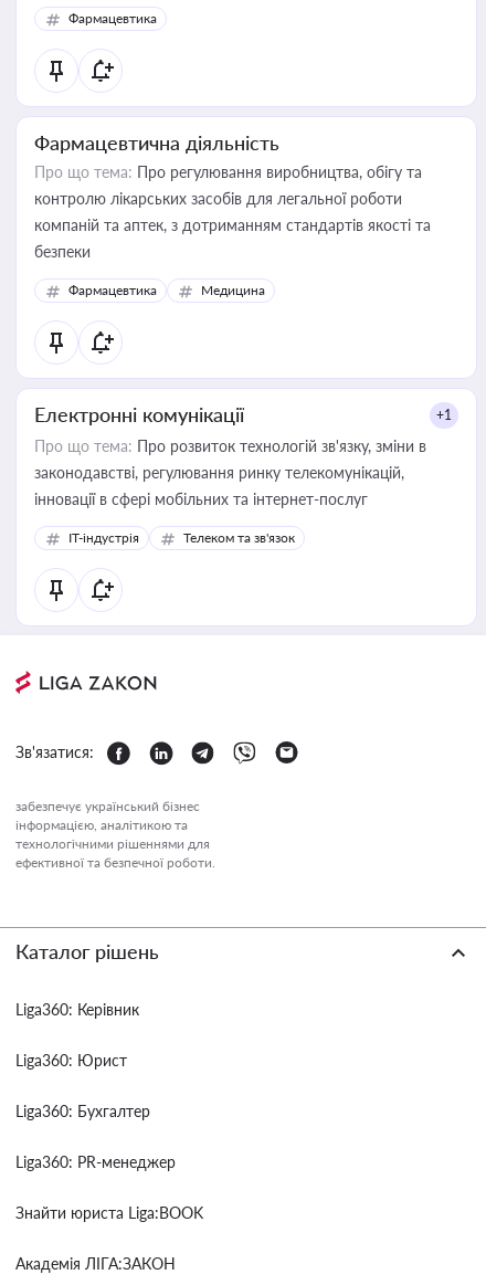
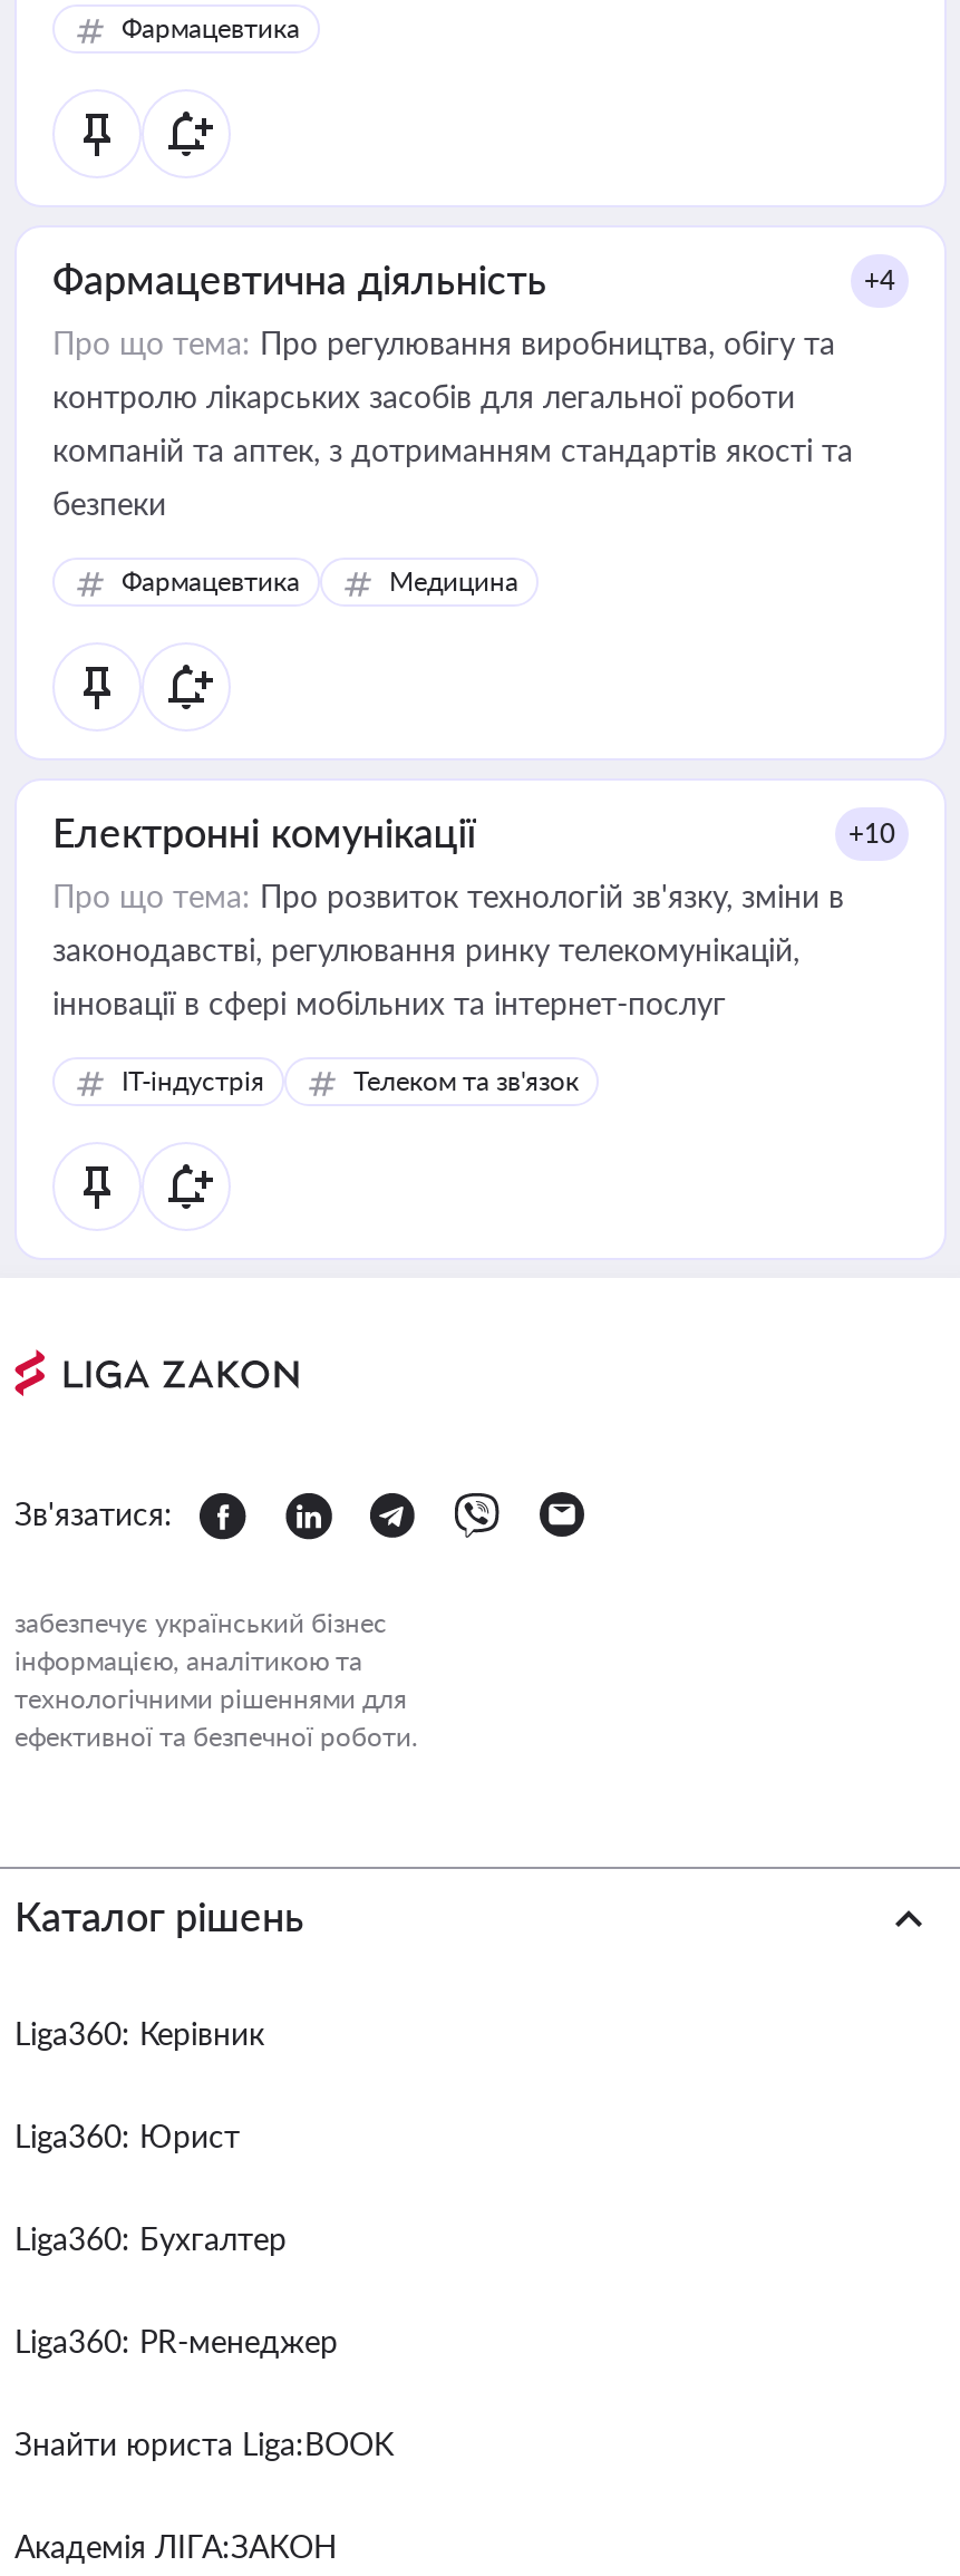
+ +4

- +1
+ +10
